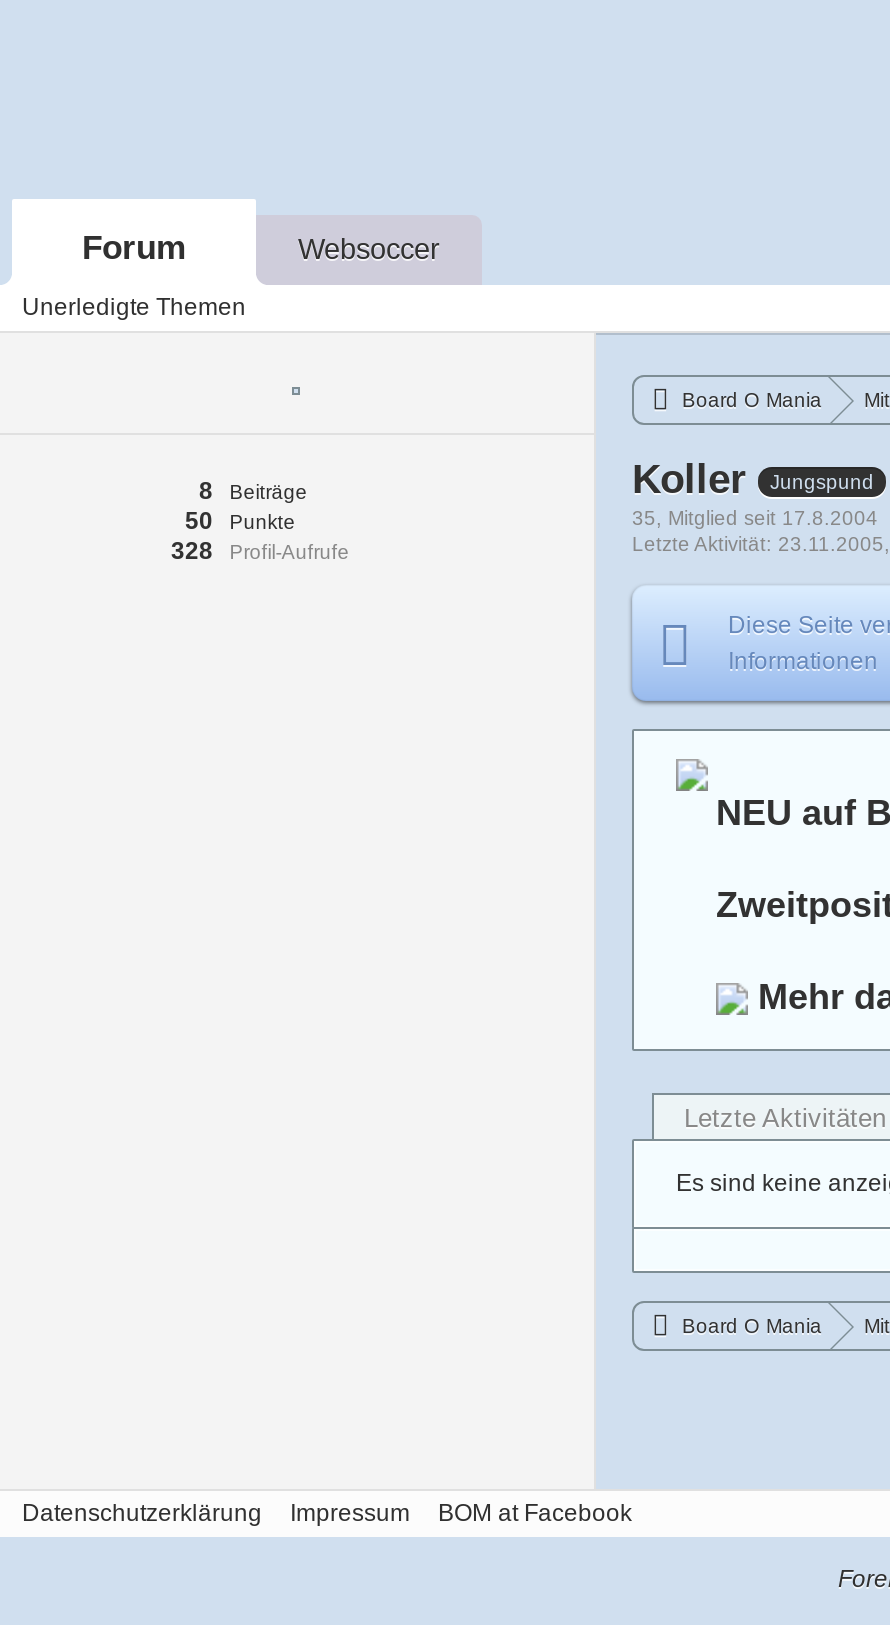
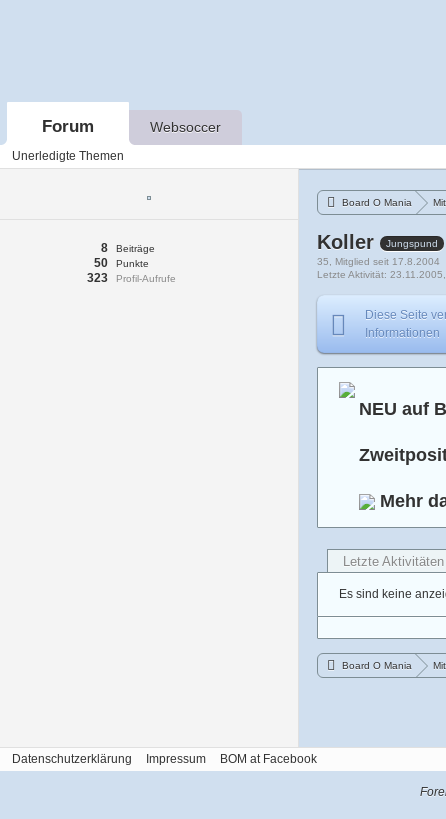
- 328 Profil-Aufrufe
+ 323 Profil-Aufrufe
